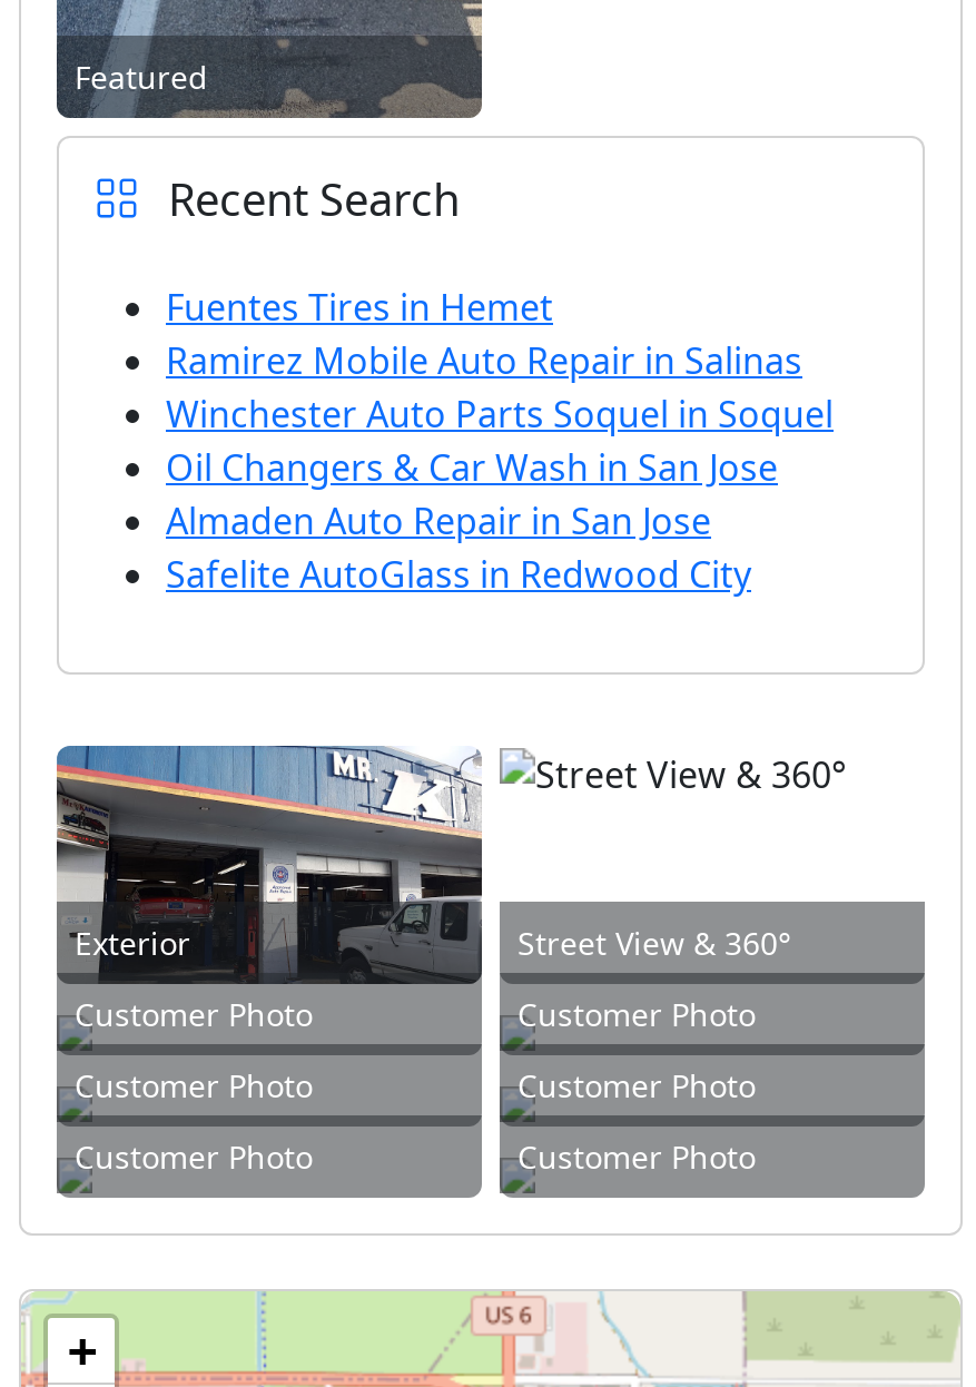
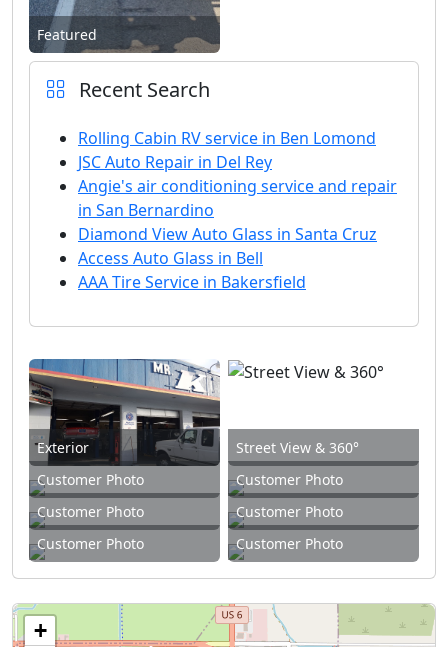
- Fuentes Tires in Hemet
- Ramirez Mobile Auto Repair in Salinas
- Winchester Auto Parts Soquel in Soquel
- Oil Changers & Car Wash in San Jose
- Almaden Auto Repair in San Jose
- Safelite AutoGlass in Redwood City
+ Rolling Cabin RV service in Ben Lomond
+ JSC Auto Repair in Del Rey
+ Angie's air conditioning service and repair
+ in San Bernardino
+ Diamond View Auto Glass in Santa Cruz
+ Access Auto Glass in Bell
+ AAA Tire Service in Bakersfield
